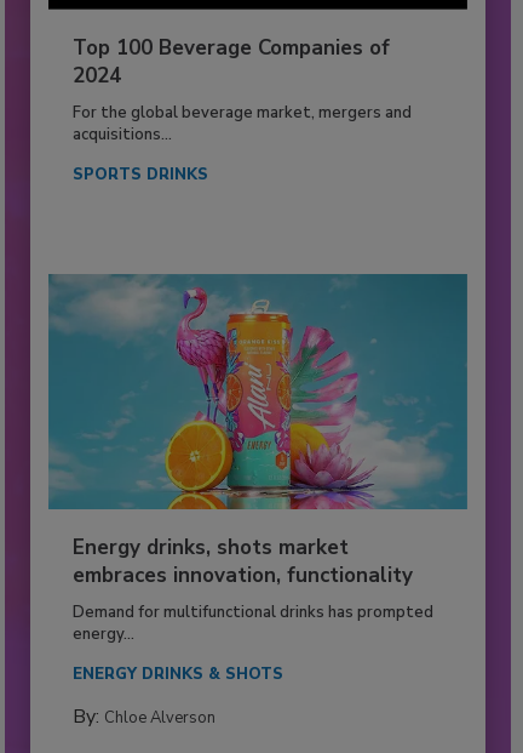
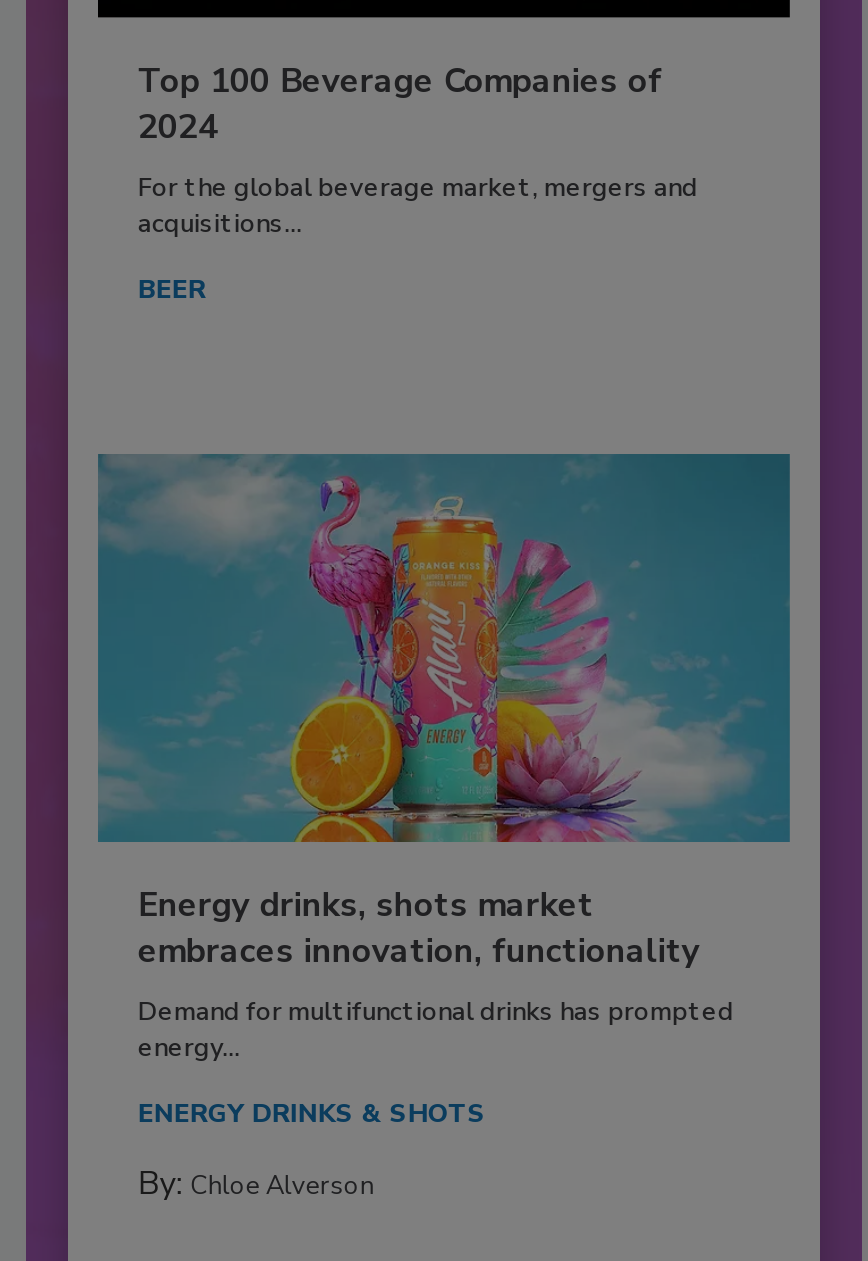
- SPORTS DRINKS
+ BEER
